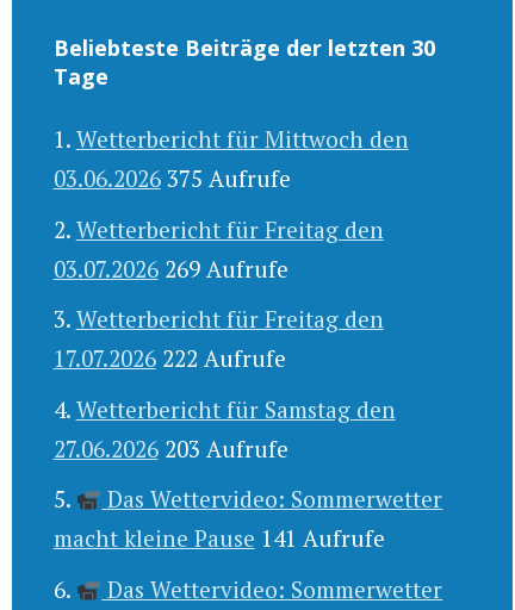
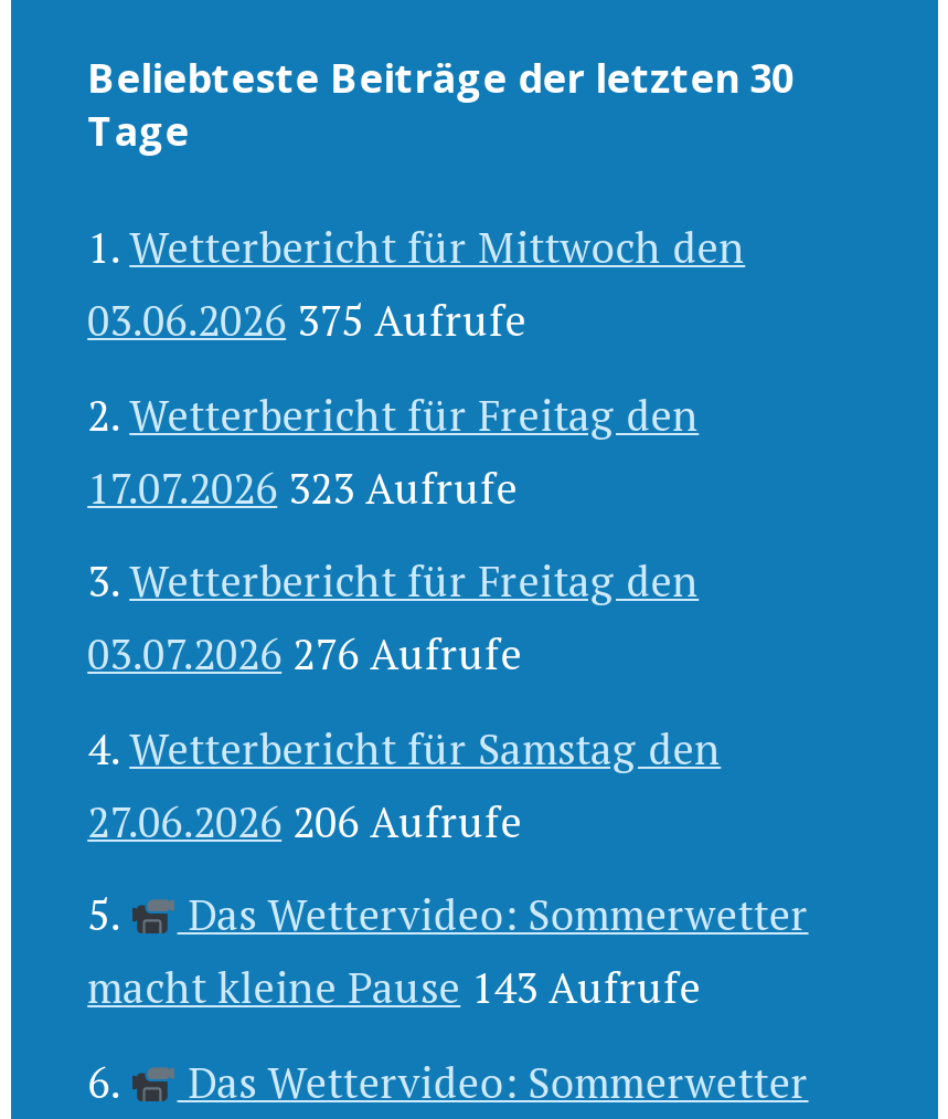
- 03.07.2026 269 Aufrufe
+ 17.07.2026 323 Aufrufe

- 17.07.2026 222 Aufrufe
+ 03.07.2026 276 Aufrufe

- 27.06.2026 203 Aufrufe
+ 27.06.2026 206 Aufrufe

- macht kleine Pause 141 Aufrufe
+ macht kleine Pause 143 Aufrufe
